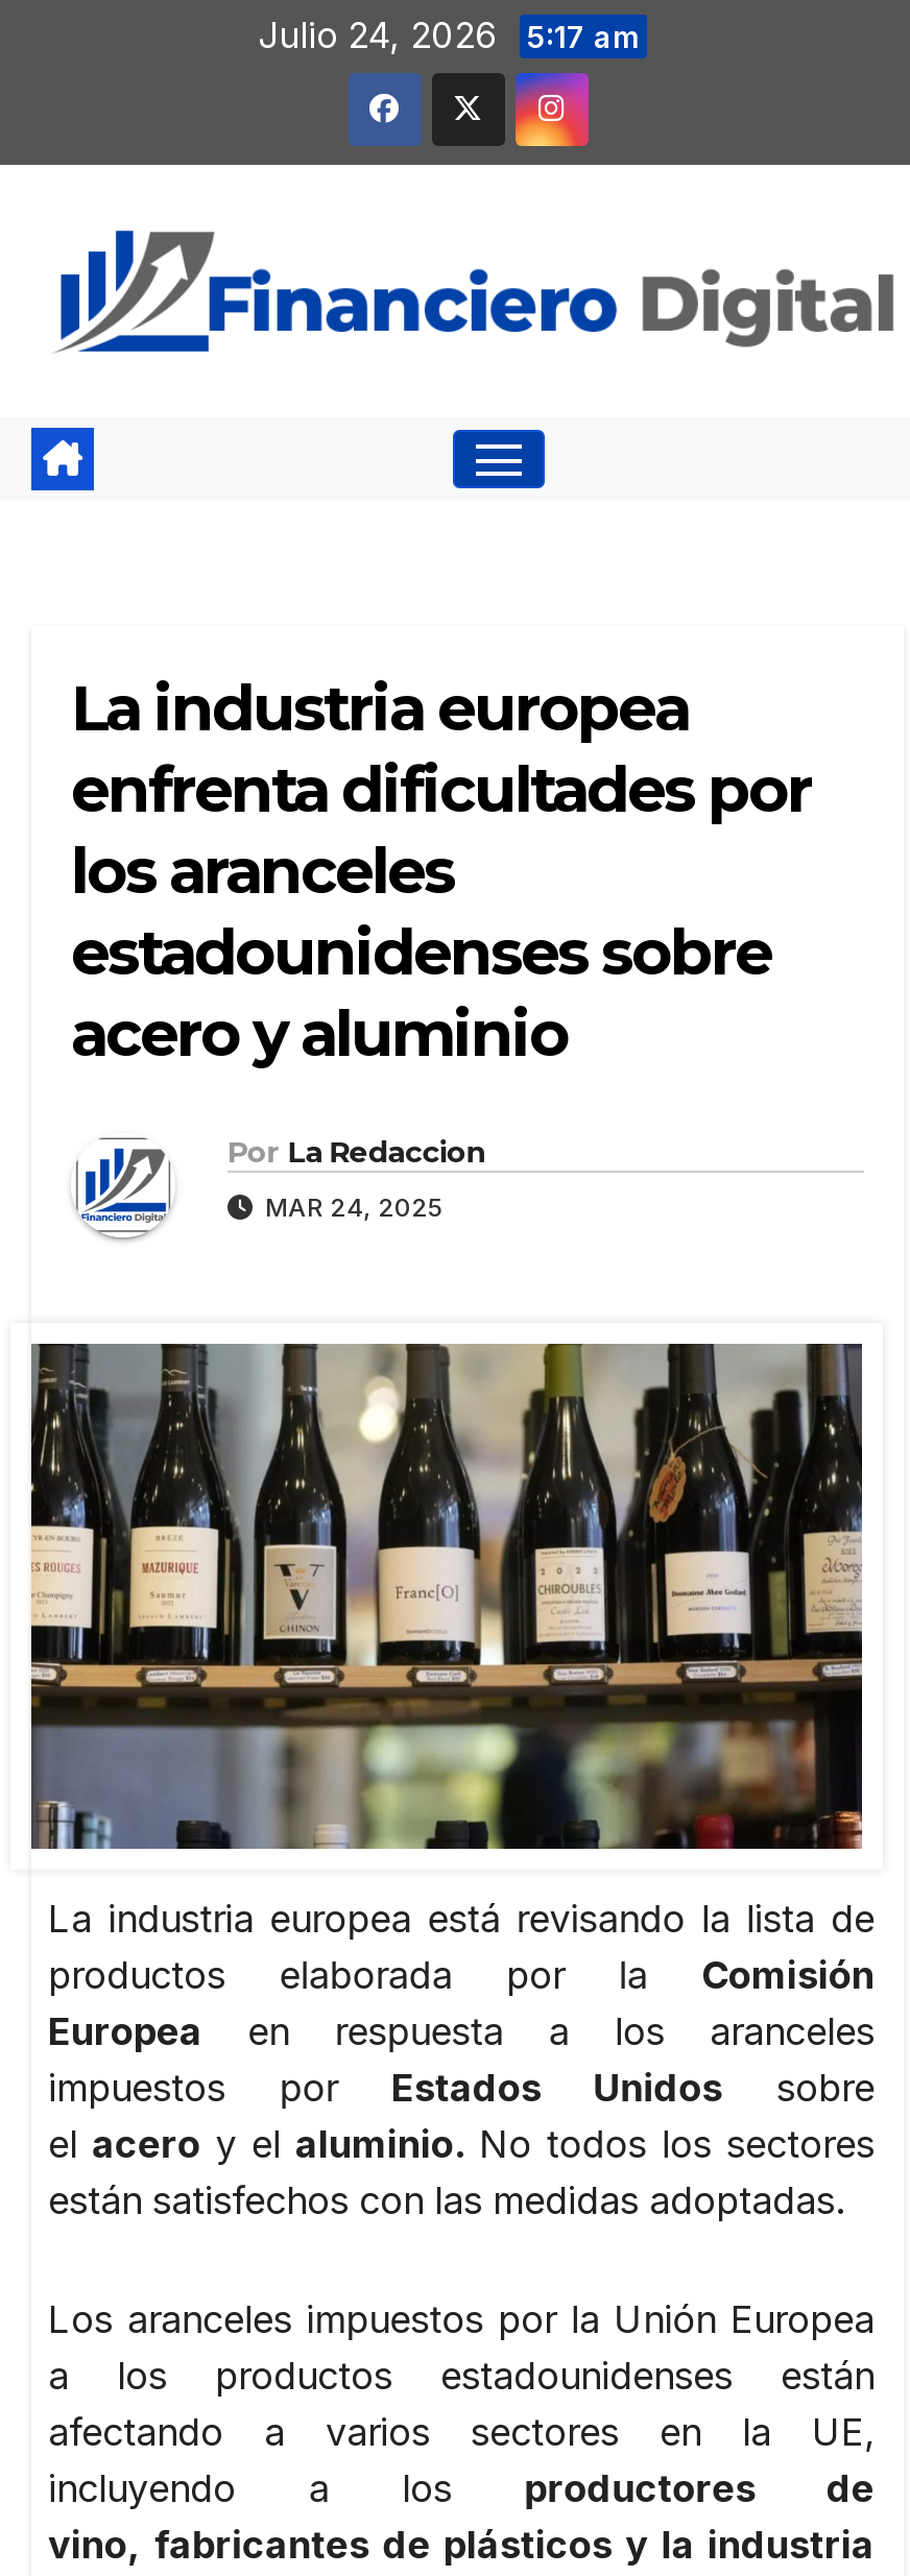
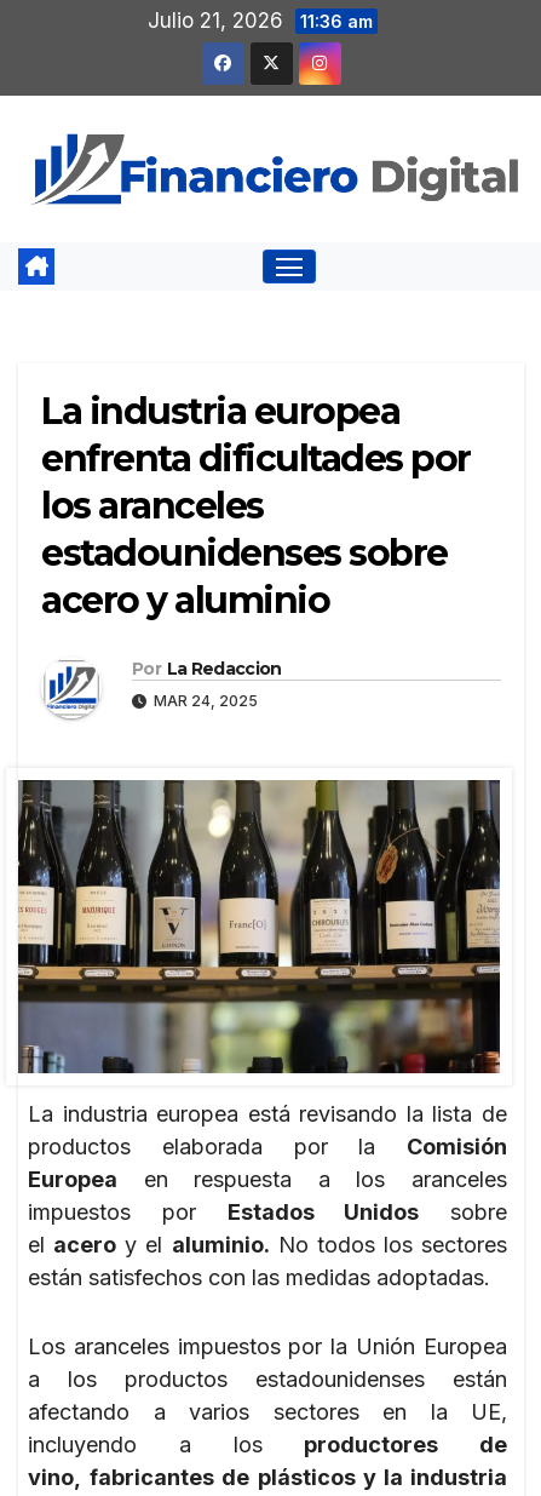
- Julio 24, 2026 5:17 am
+ Julio 21, 2026 11:36 am
